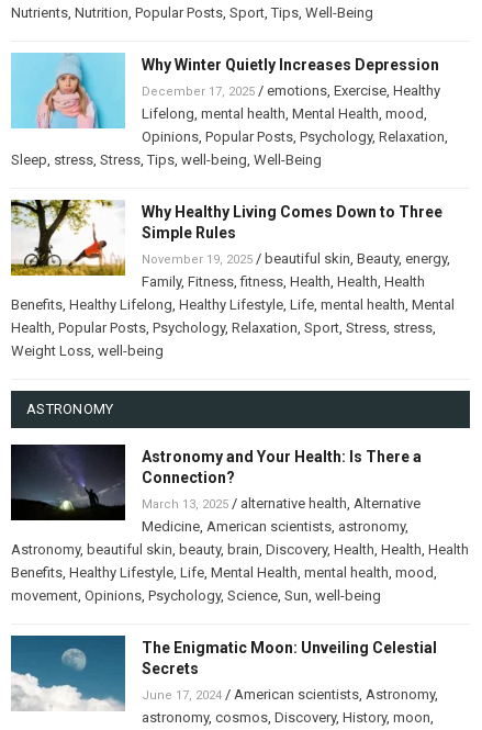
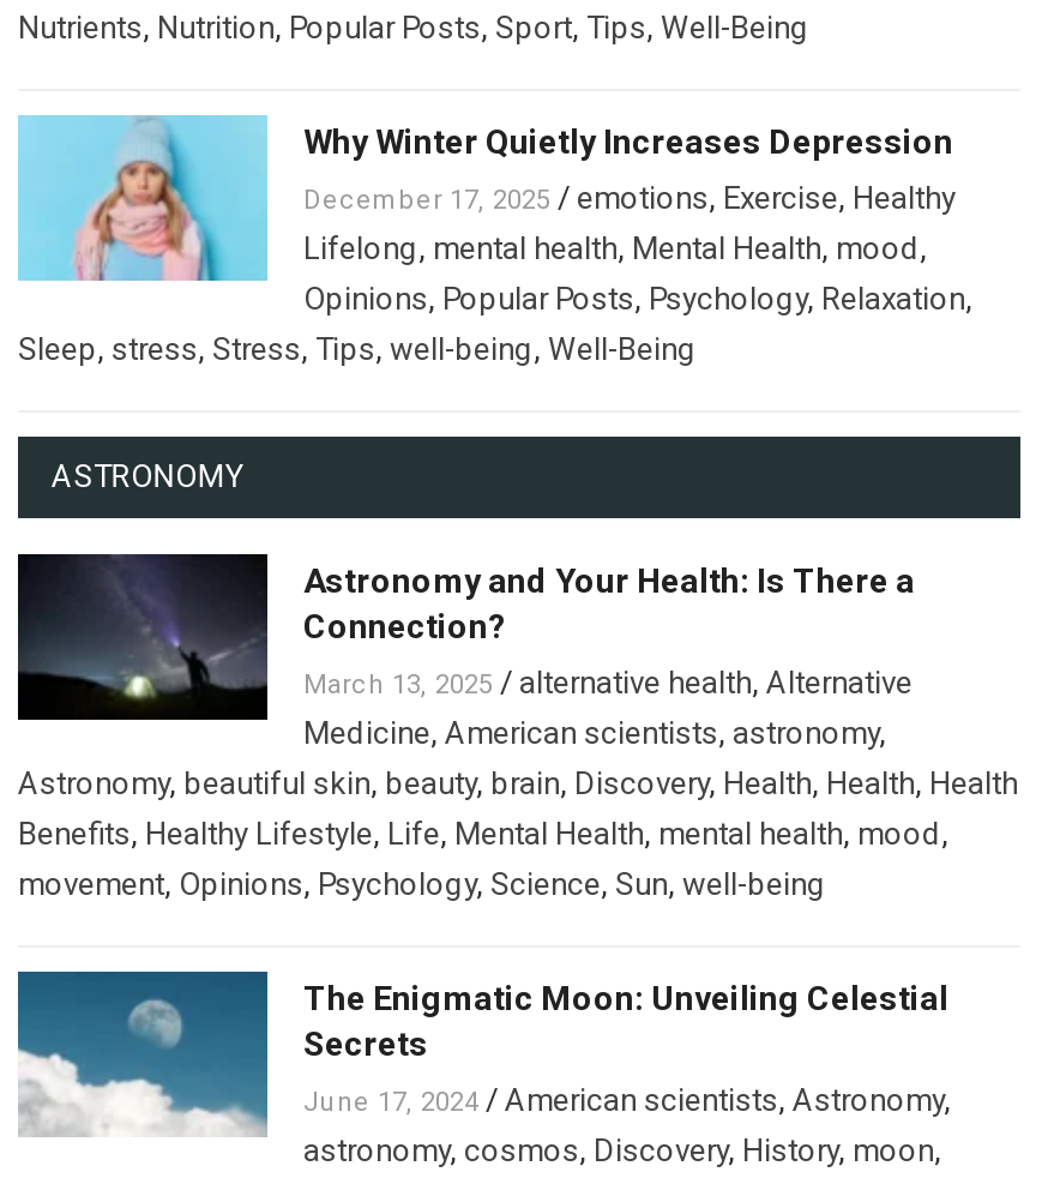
- [image]
- Why Healthy Living Comes Down to Three
- Simple Rules
- November 19, 2025 / beautiful skin, Beauty, energy,
- Family, Fitness, fitness, Health, Health, Health
- Benefits, Healthy Lifelong, Healthy Lifestyle, Life, mental health, Mental
- Health, Popular Posts, Psychology, Relaxation, Sport, Stress, stress,
- Weight Loss, well-being
